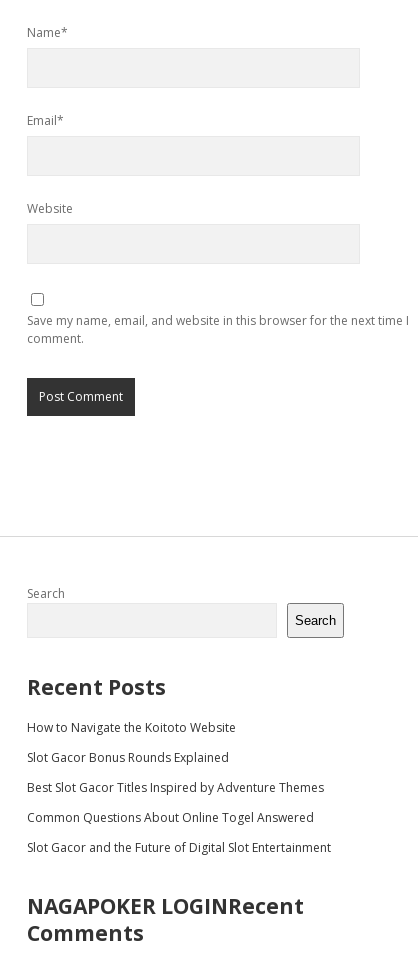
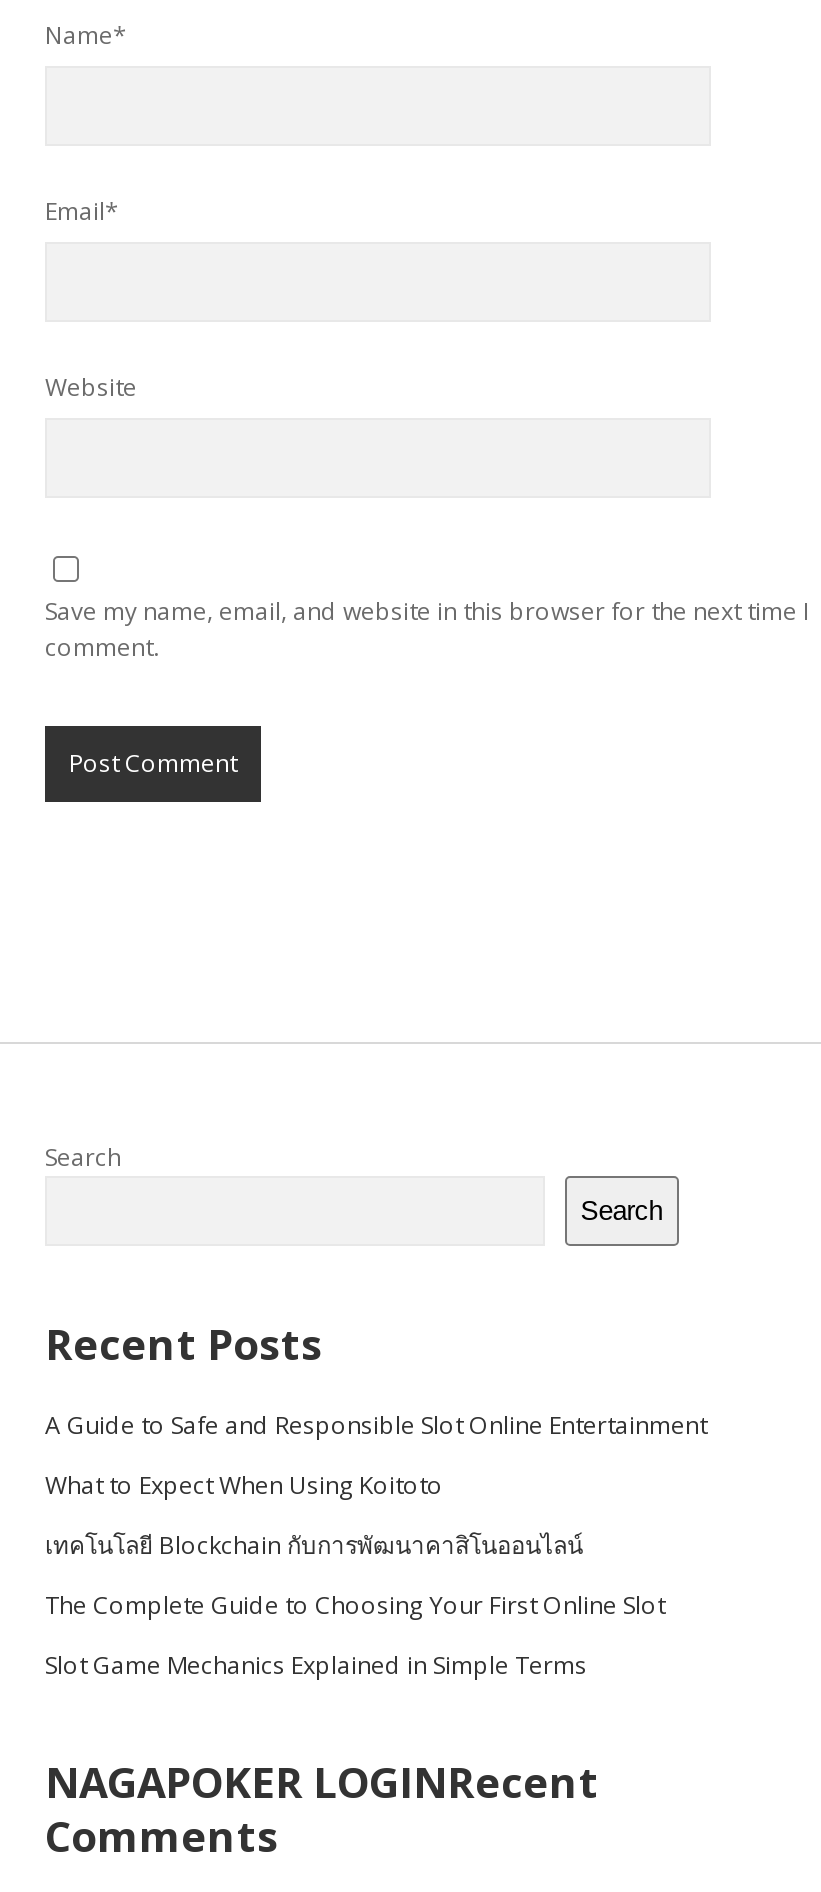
- How to Navigate the Koitoto Website
+ A Guide to Safe and Responsible Slot Online Entertainment

- Slot Gacor Bonus Rounds Explained
+ What to Expect When Using Koitoto

- Best Slot Gacor Titles Inspired by Adventure Themes
+ เทคโนโลยี Blockchain กับการพัฒนาคาสิโนออนไลน์

- Common Questions About Online Togel Answered
+ The Complete Guide to Choosing Your First Online Slot

- Slot Gacor and the Future of Digital Slot Entertainment
+ Slot Game Mechanics Explained in Simple Terms
